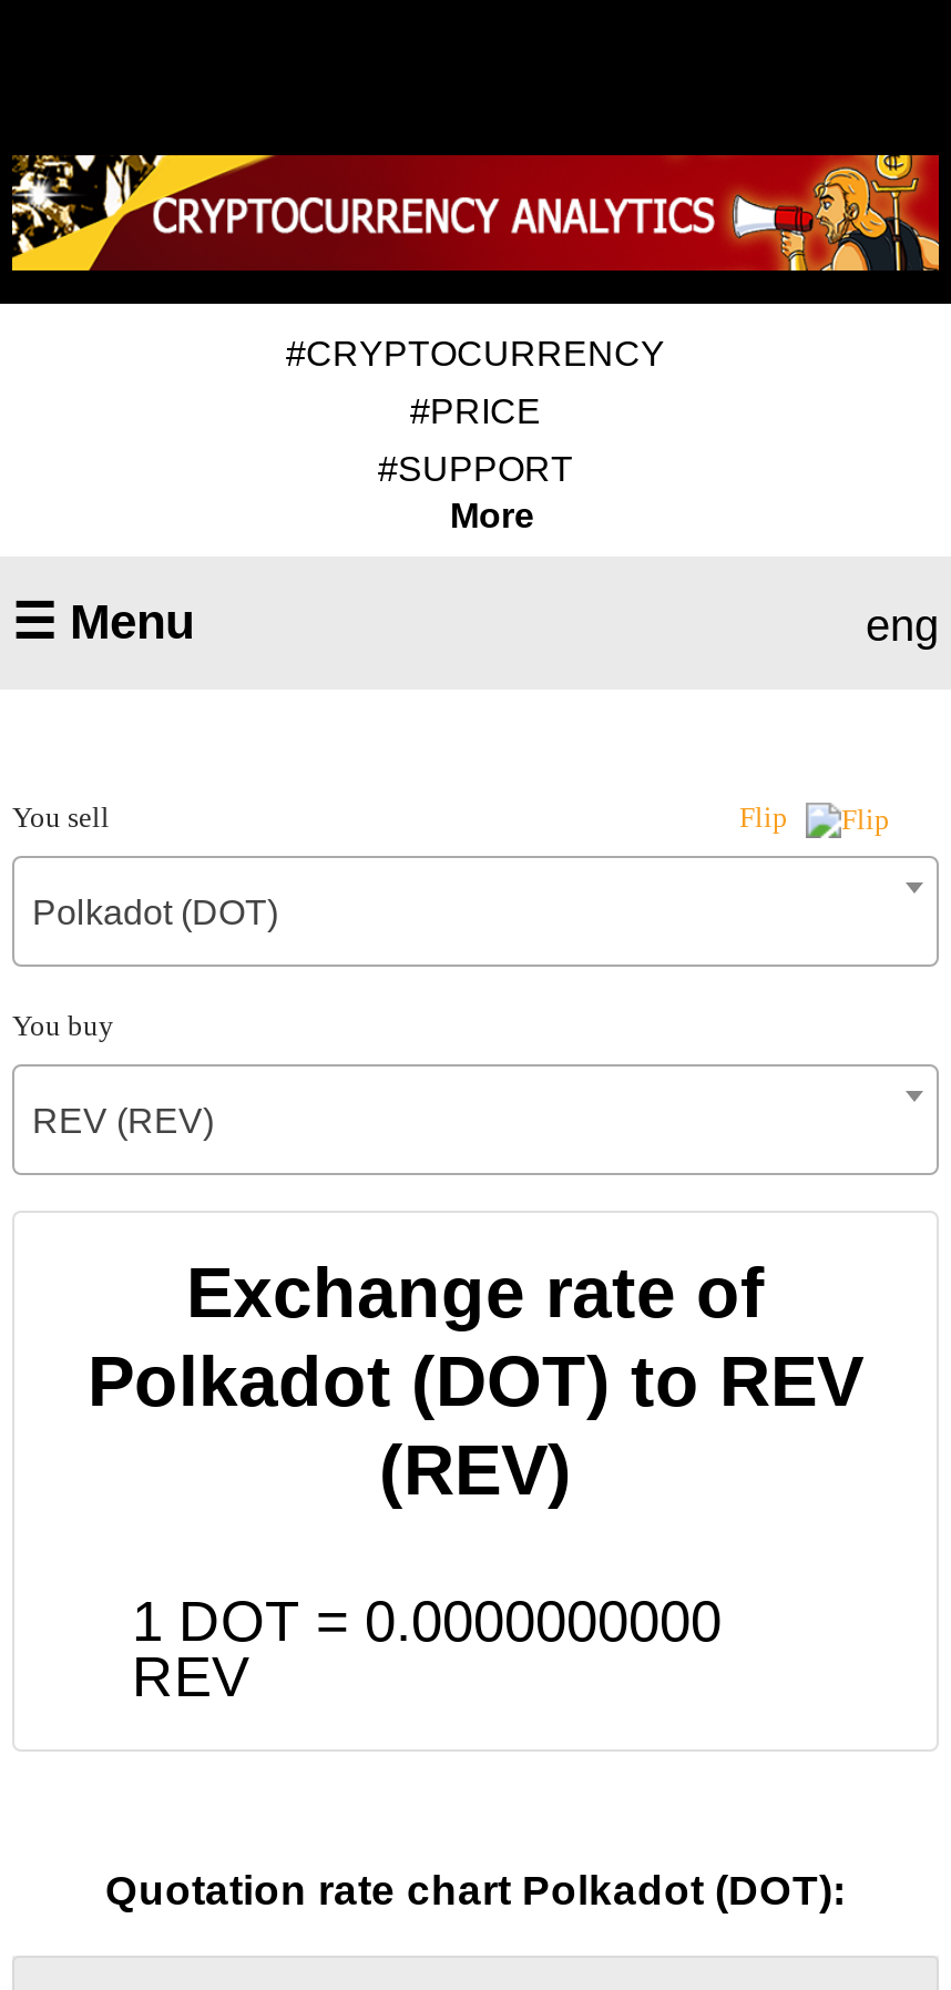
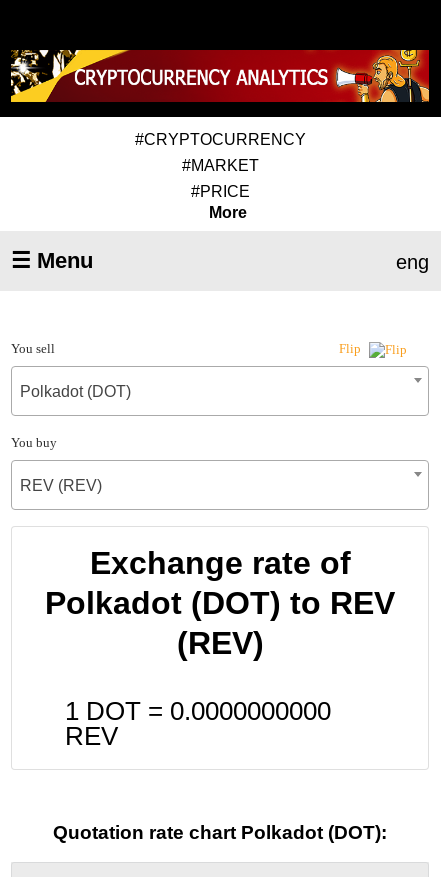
+ #MARKET

moved down: #PRICE

- #SUPPORT
